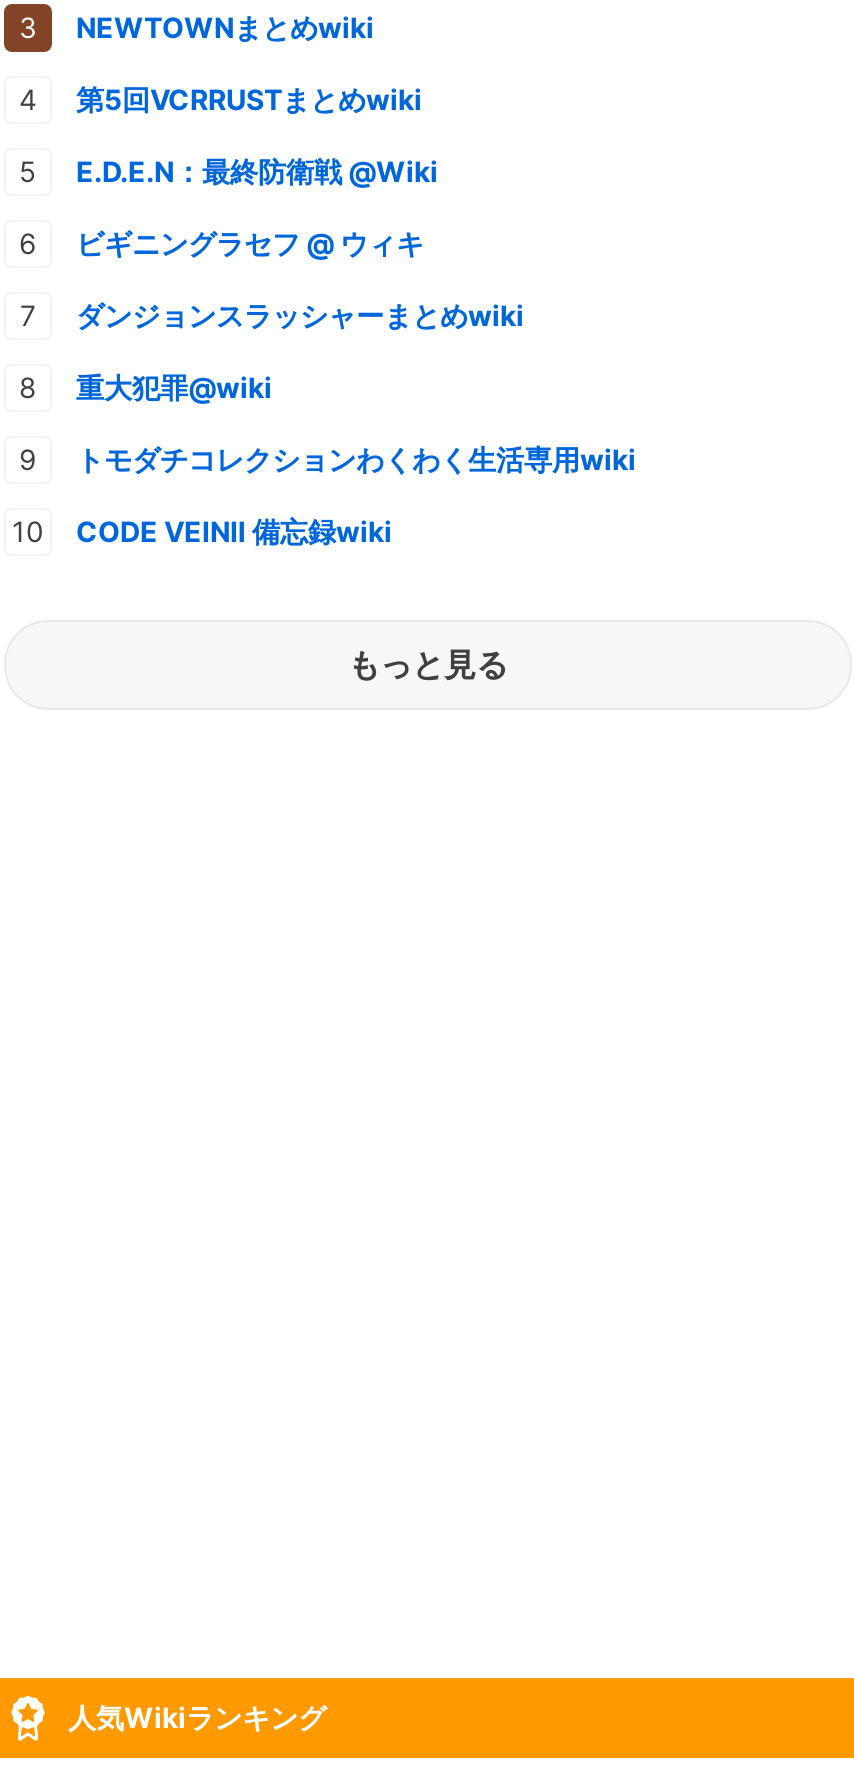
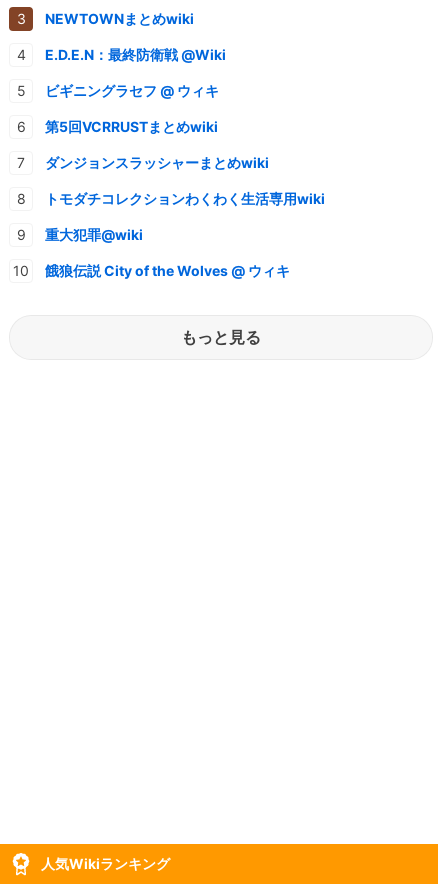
moved down: 第5回VCRRUSTまとめwiki

moved up: E.D.E.N：最終防衛戦 @Wiki | ビギニングラセフ @ ウィキ

moved down: 重大犯罪@wiki

moved up: トモダチコレクションわくわく生活専用wiki

- CODE VEINⅡ 備忘録wiki
+ 餓狼伝説 City of the Wolves @ ウィキ
